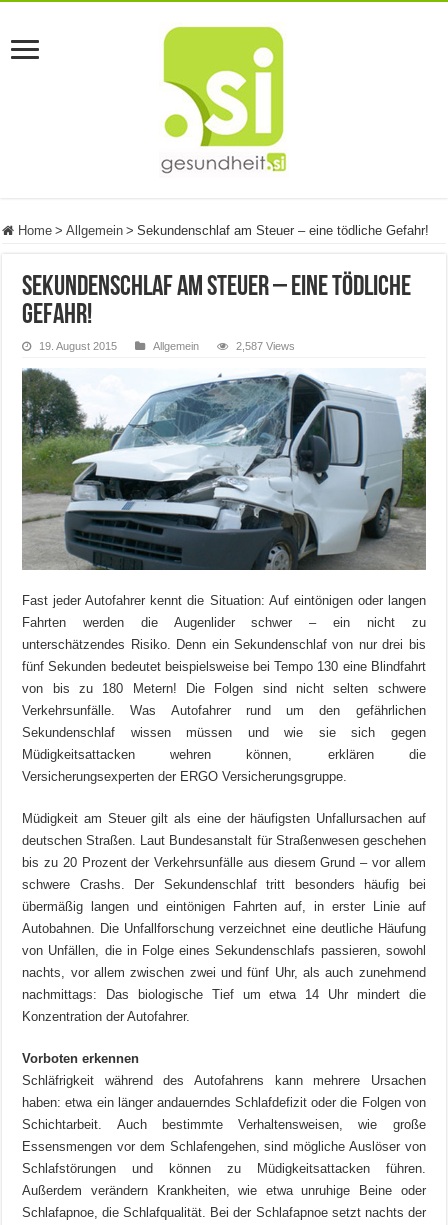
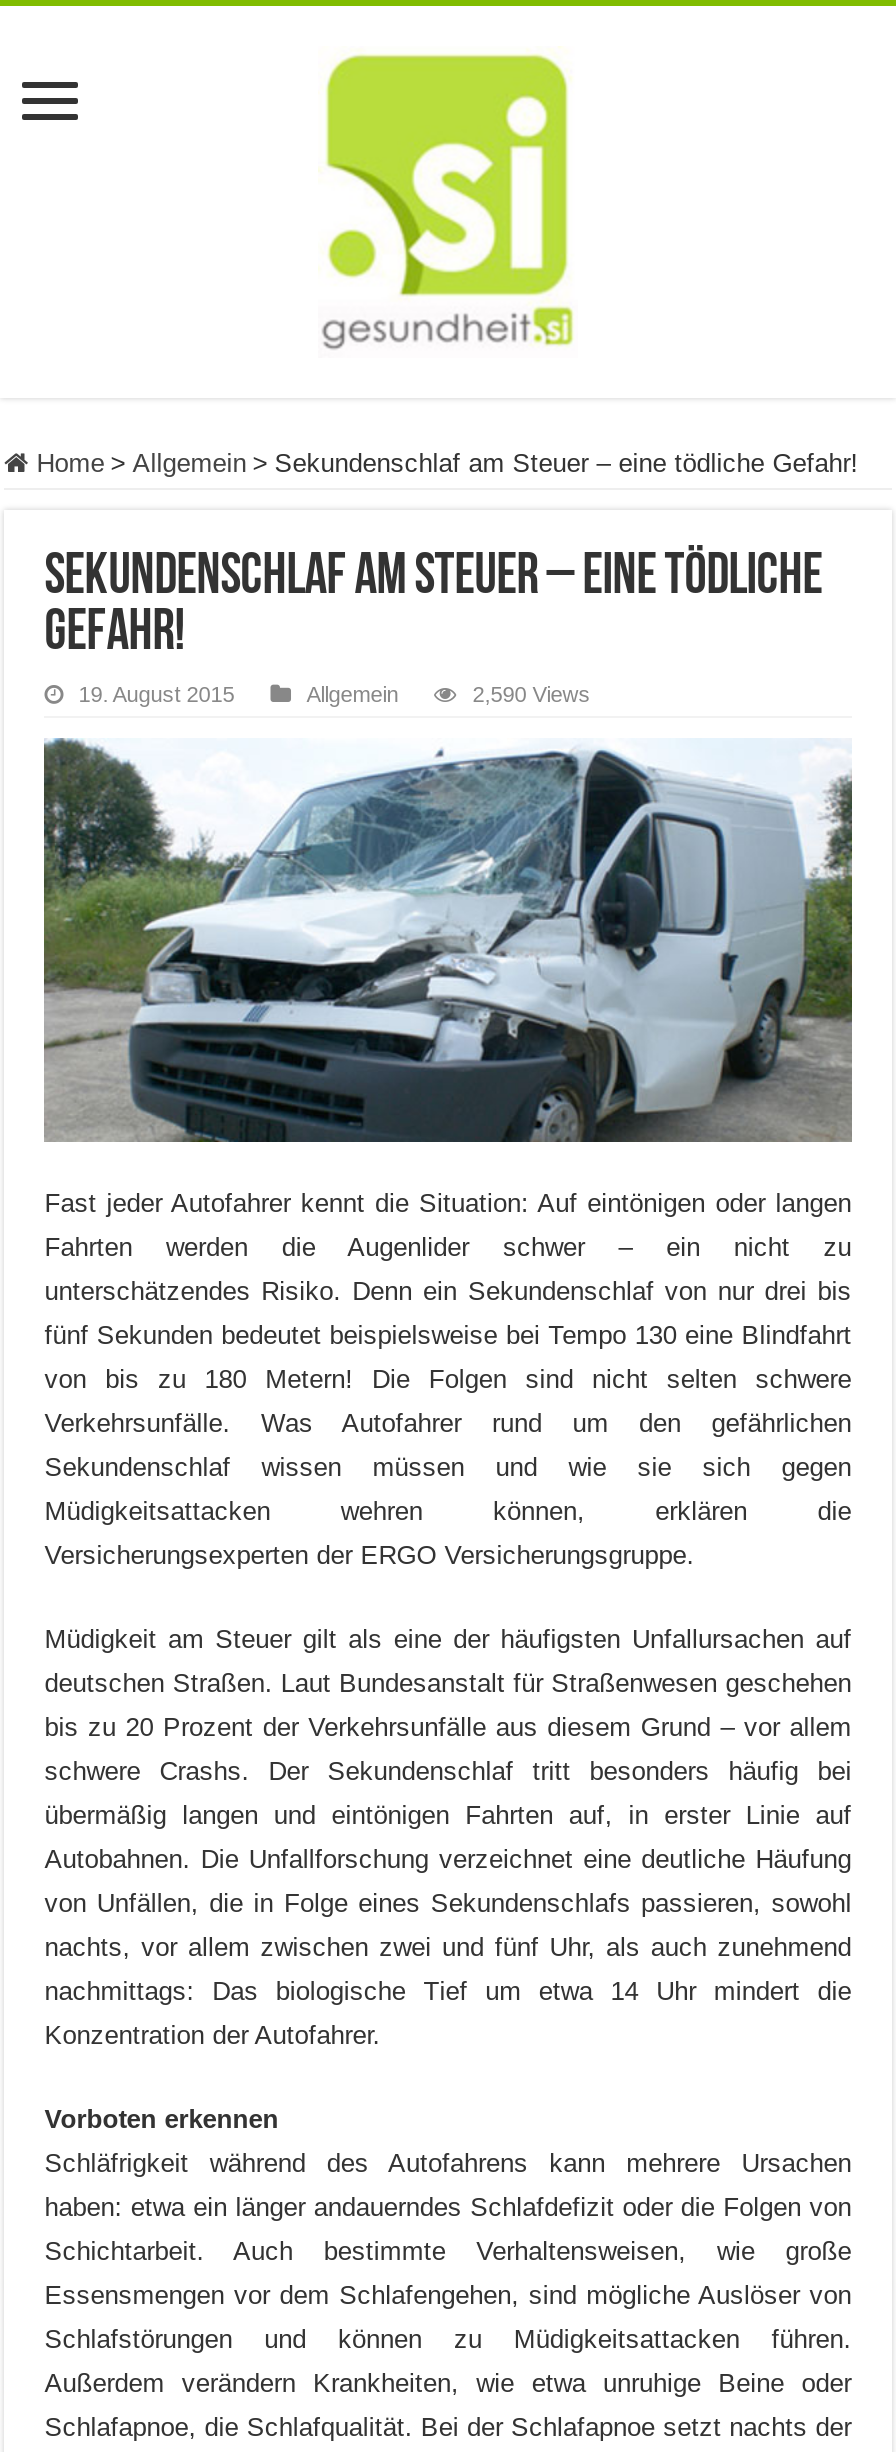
- 2,587 Views
+ 2,590 Views
